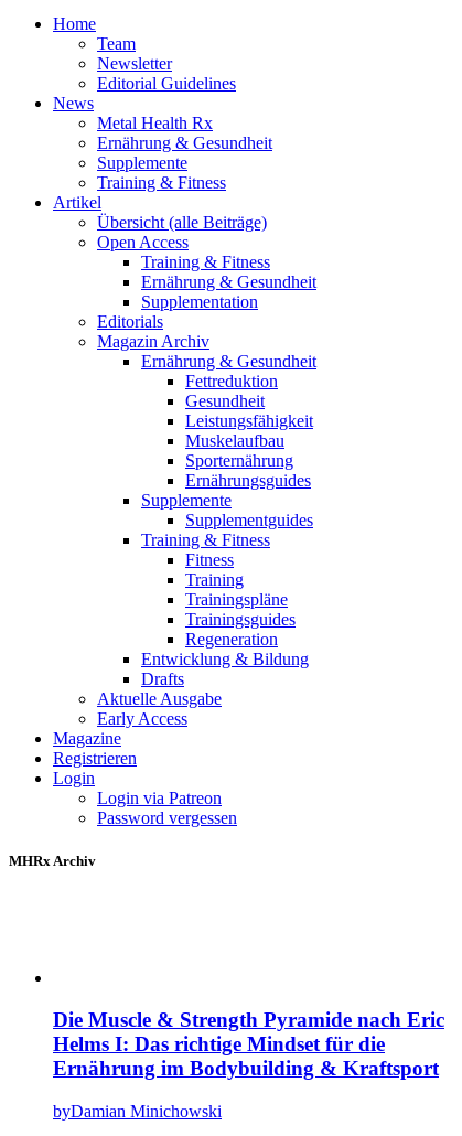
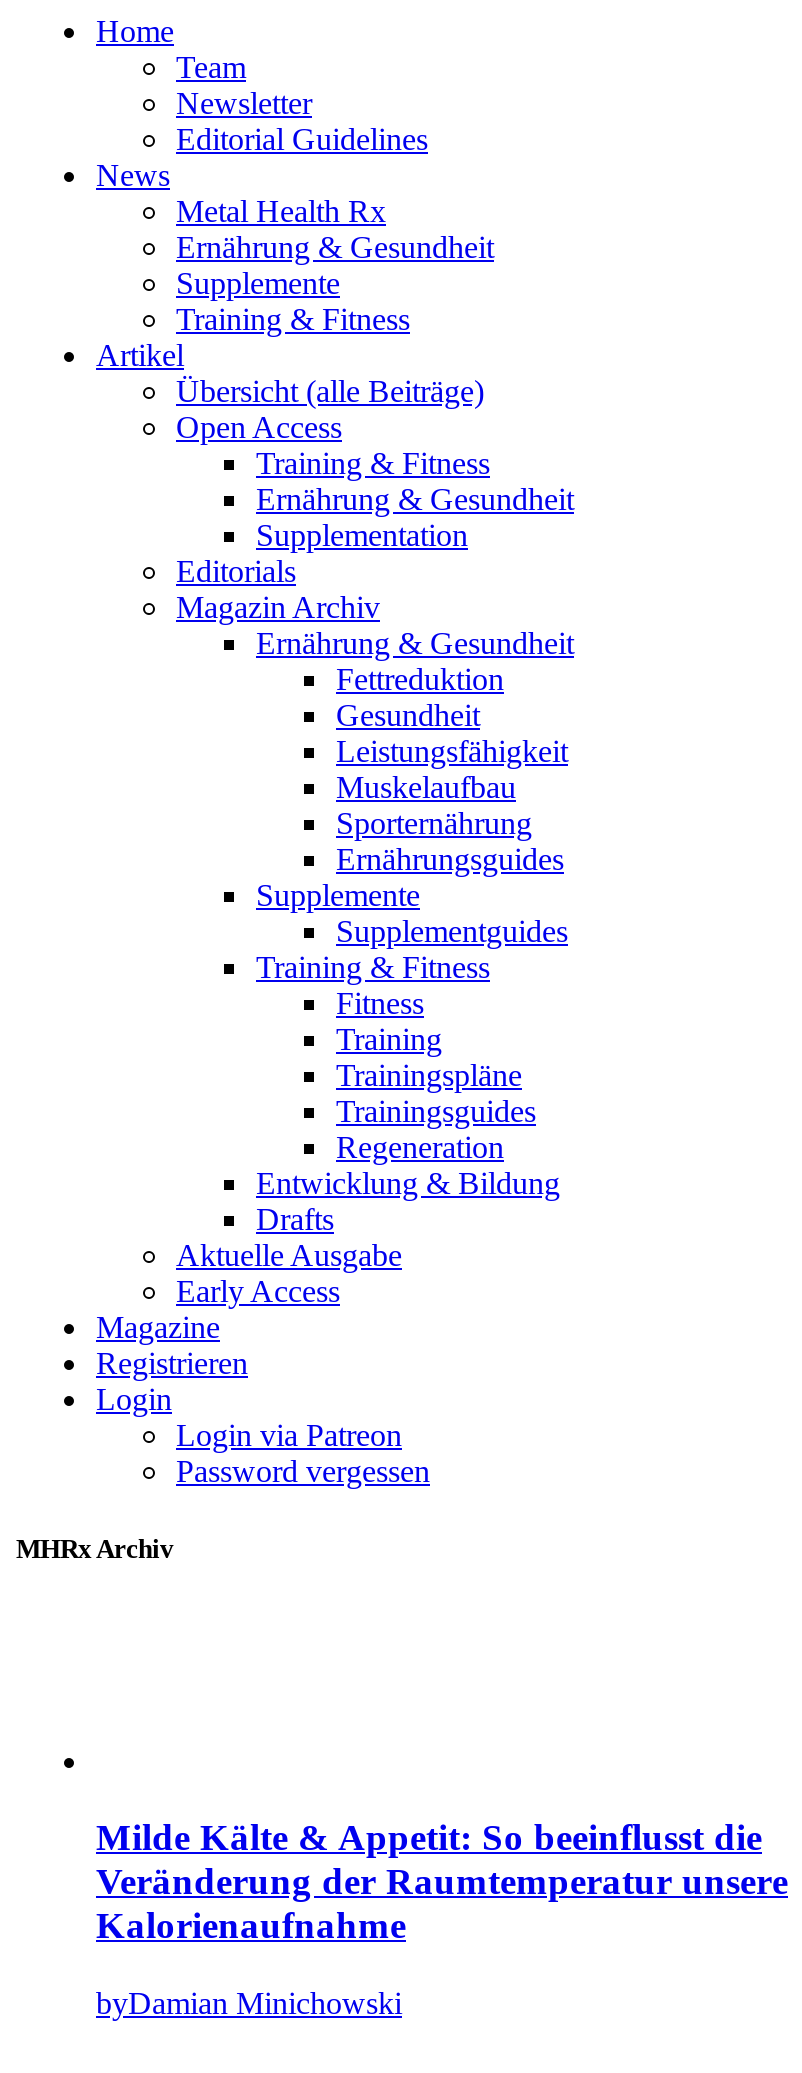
- Die Muscle & Strength Pyramide nach Eric
- Helms I: Das richtige Mindset für die
- Ernährung im Bodybuilding & Kraftsport
+ Milde Kälte & Appetit: So beeinflusst die
+ Veränderung der Raumtemperatur unsere
+ Kalorienaufnahme
